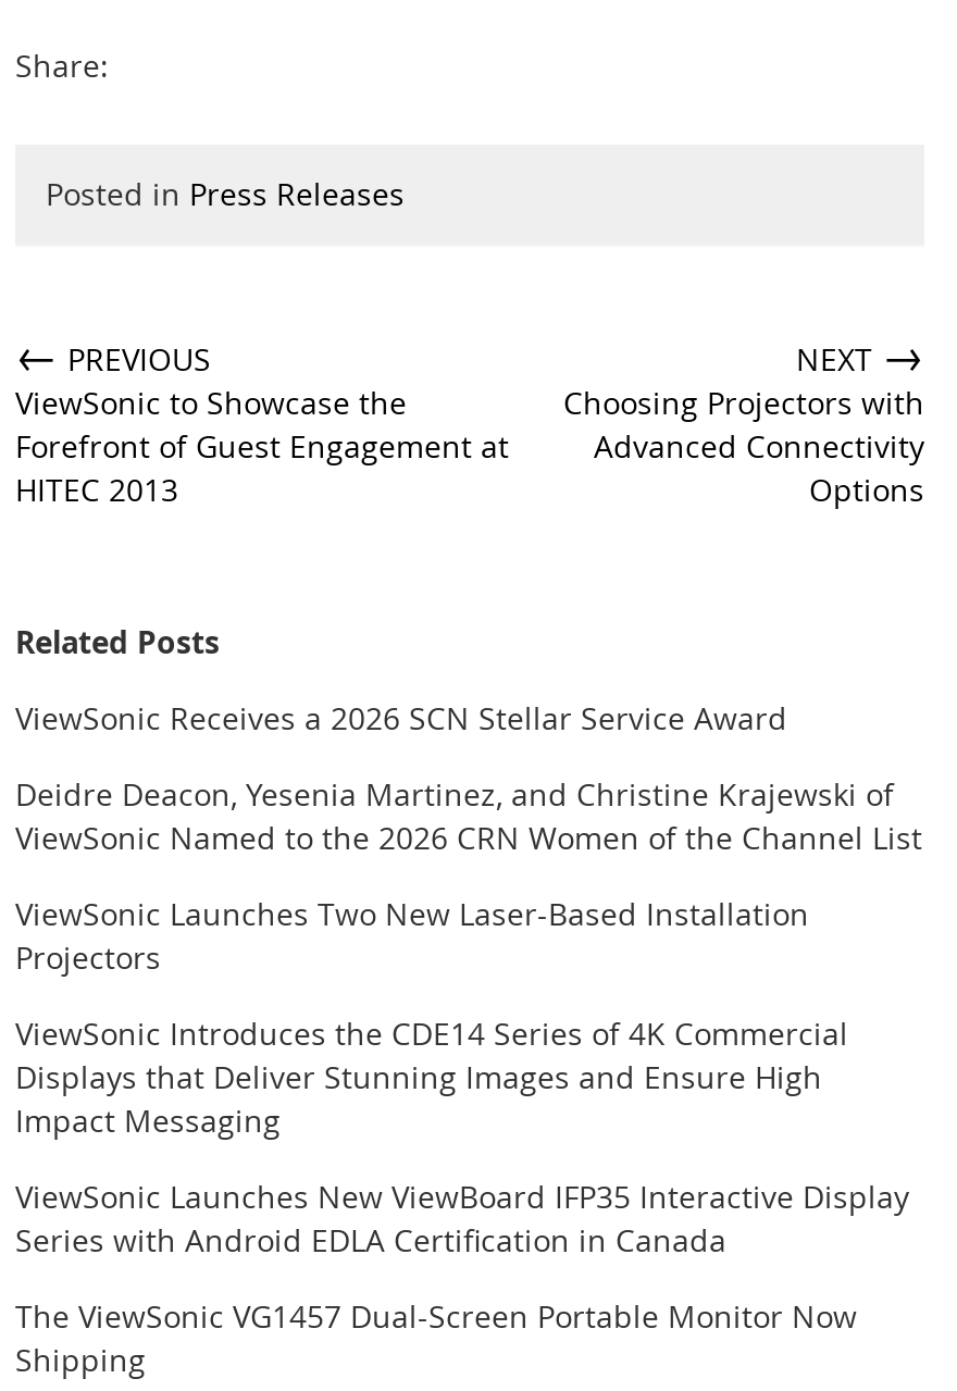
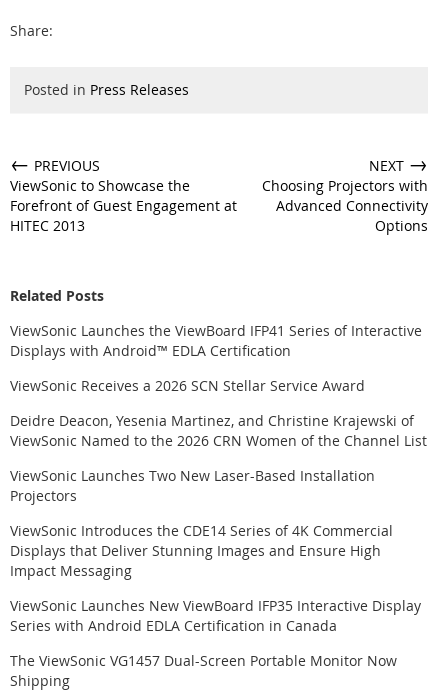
+ ViewSonic Launches the ViewBoard IFP41 Series of Interactive
+ Displays with Android™ EDLA Certification
